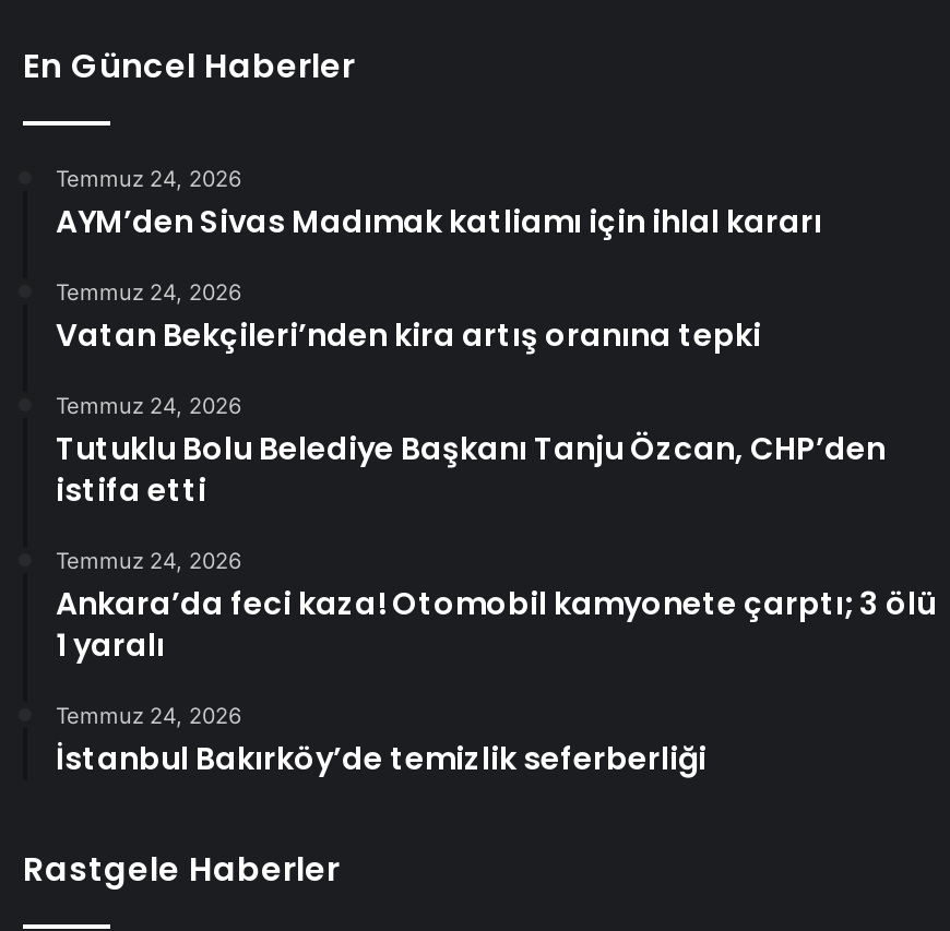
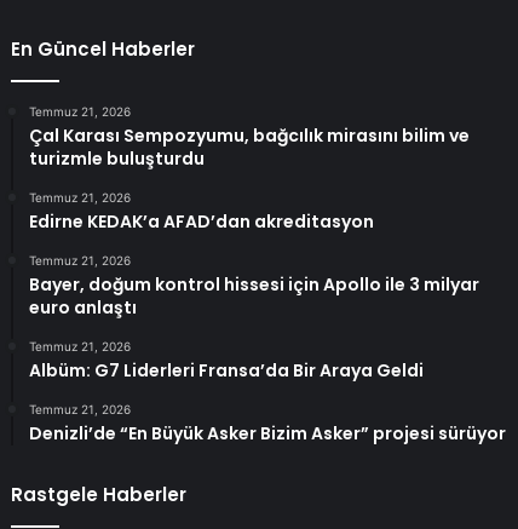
- Temmuz 24, 2026
- AYM’den Sivas Madımak katliamı için ihlal kararı
+ Temmuz 21, 2026
+ Çal Karası Sempozyumu, bağcılık mirasını bilim ve
+ turizmle buluşturdu

- Temmuz 24, 2026
- Vatan Bekçileri’nden kira artış oranına tepki
+ Temmuz 21, 2026
+ Edirne KEDAK’a AFAD’dan akreditasyon

- Temmuz 24, 2026
- Tutuklu Bolu Belediye Başkanı Tanju Özcan, CHP’den
- istifa etti
+ Temmuz 21, 2026
+ Bayer, doğum kontrol hissesi için Apollo ile 3 milyar
+ euro anlaştı

- Temmuz 24, 2026
- Ankara’da feci kaza! Otomobil kamyonete çarptı; 3 ölü
- 1 yaralı
+ Temmuz 21, 2026
+ Albüm: G7 Liderleri Fransa’da Bir Araya Geldi

- Temmuz 24, 2026
- İstanbul Bakırköy’de temizlik seferberliği
+ Temmuz 21, 2026
+ Denizli’de “En Büyük Asker Bizim Asker” projesi sürüyor
